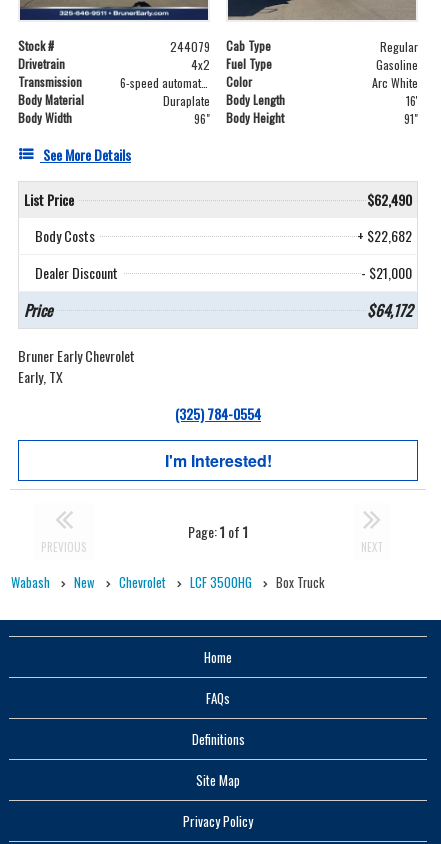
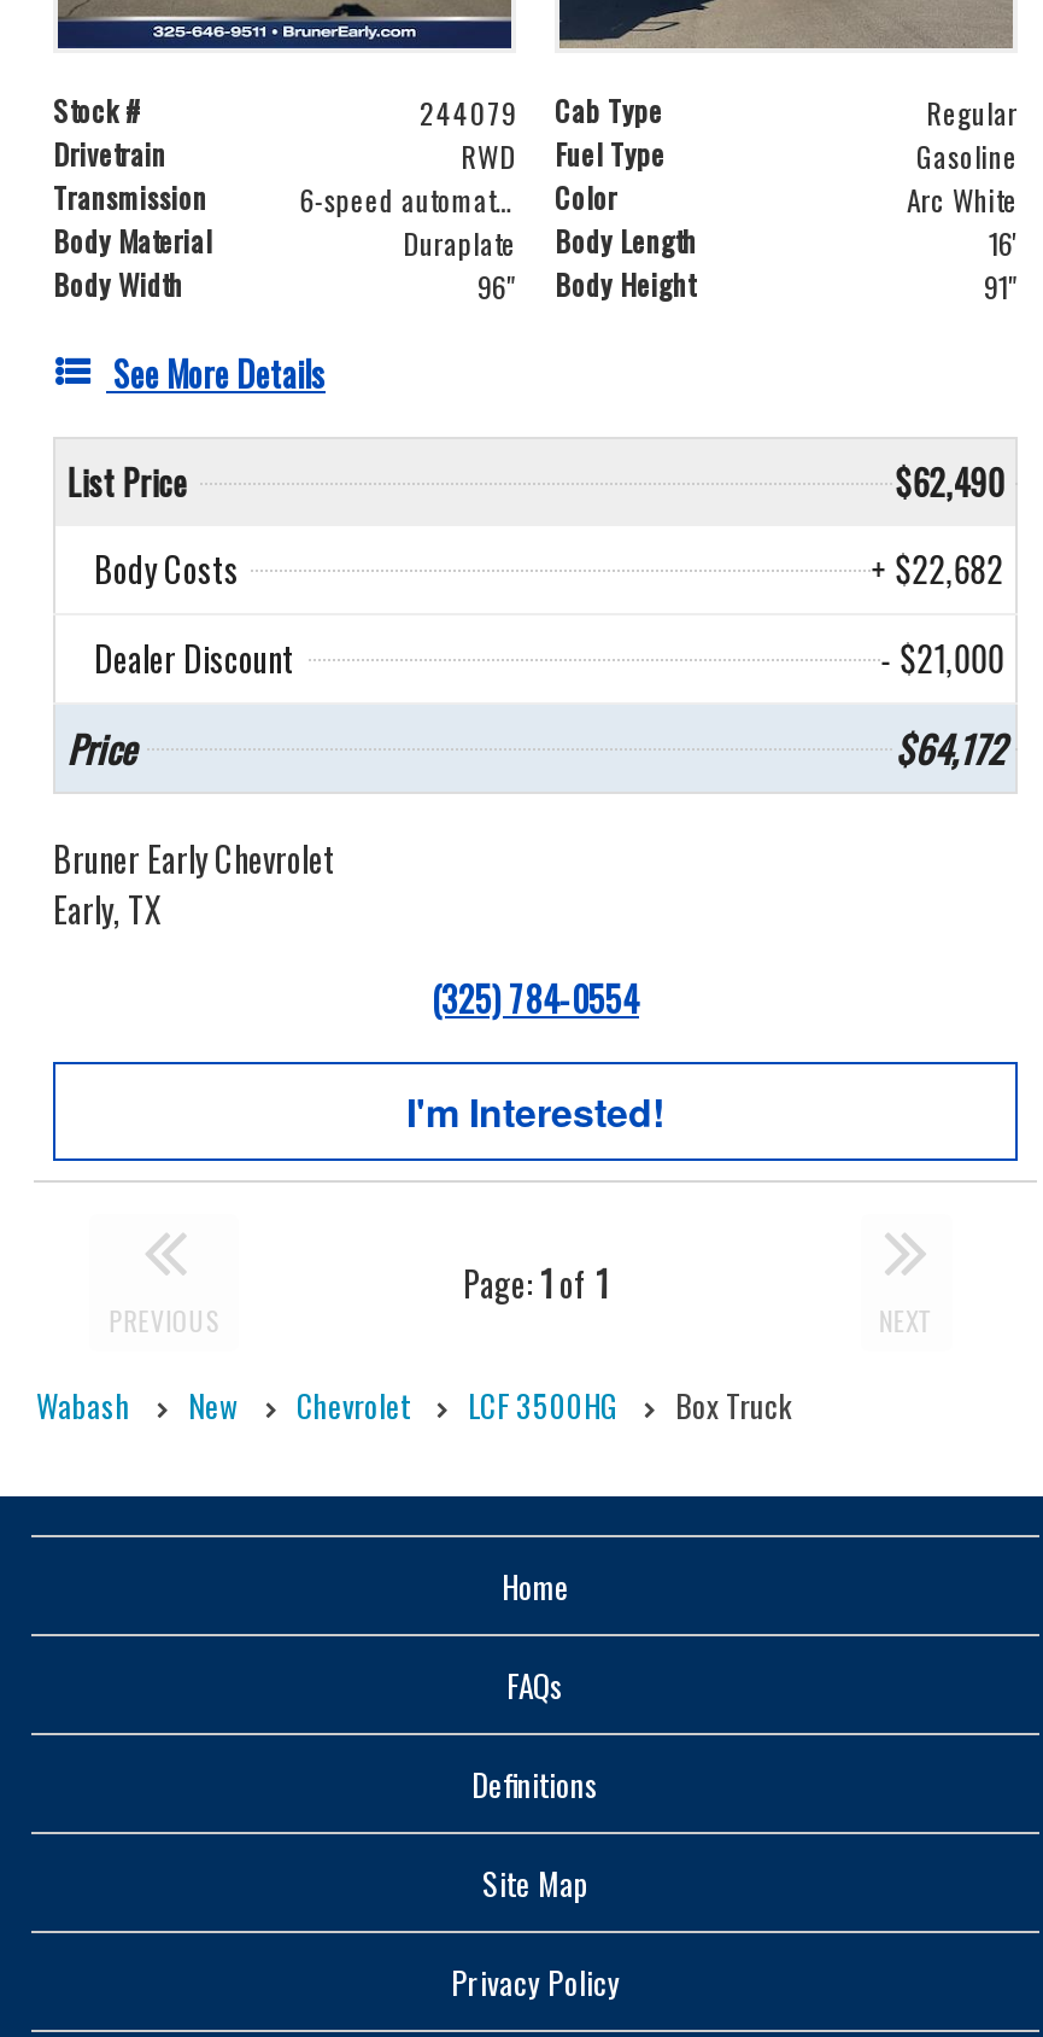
- 4x2
+ RWD
